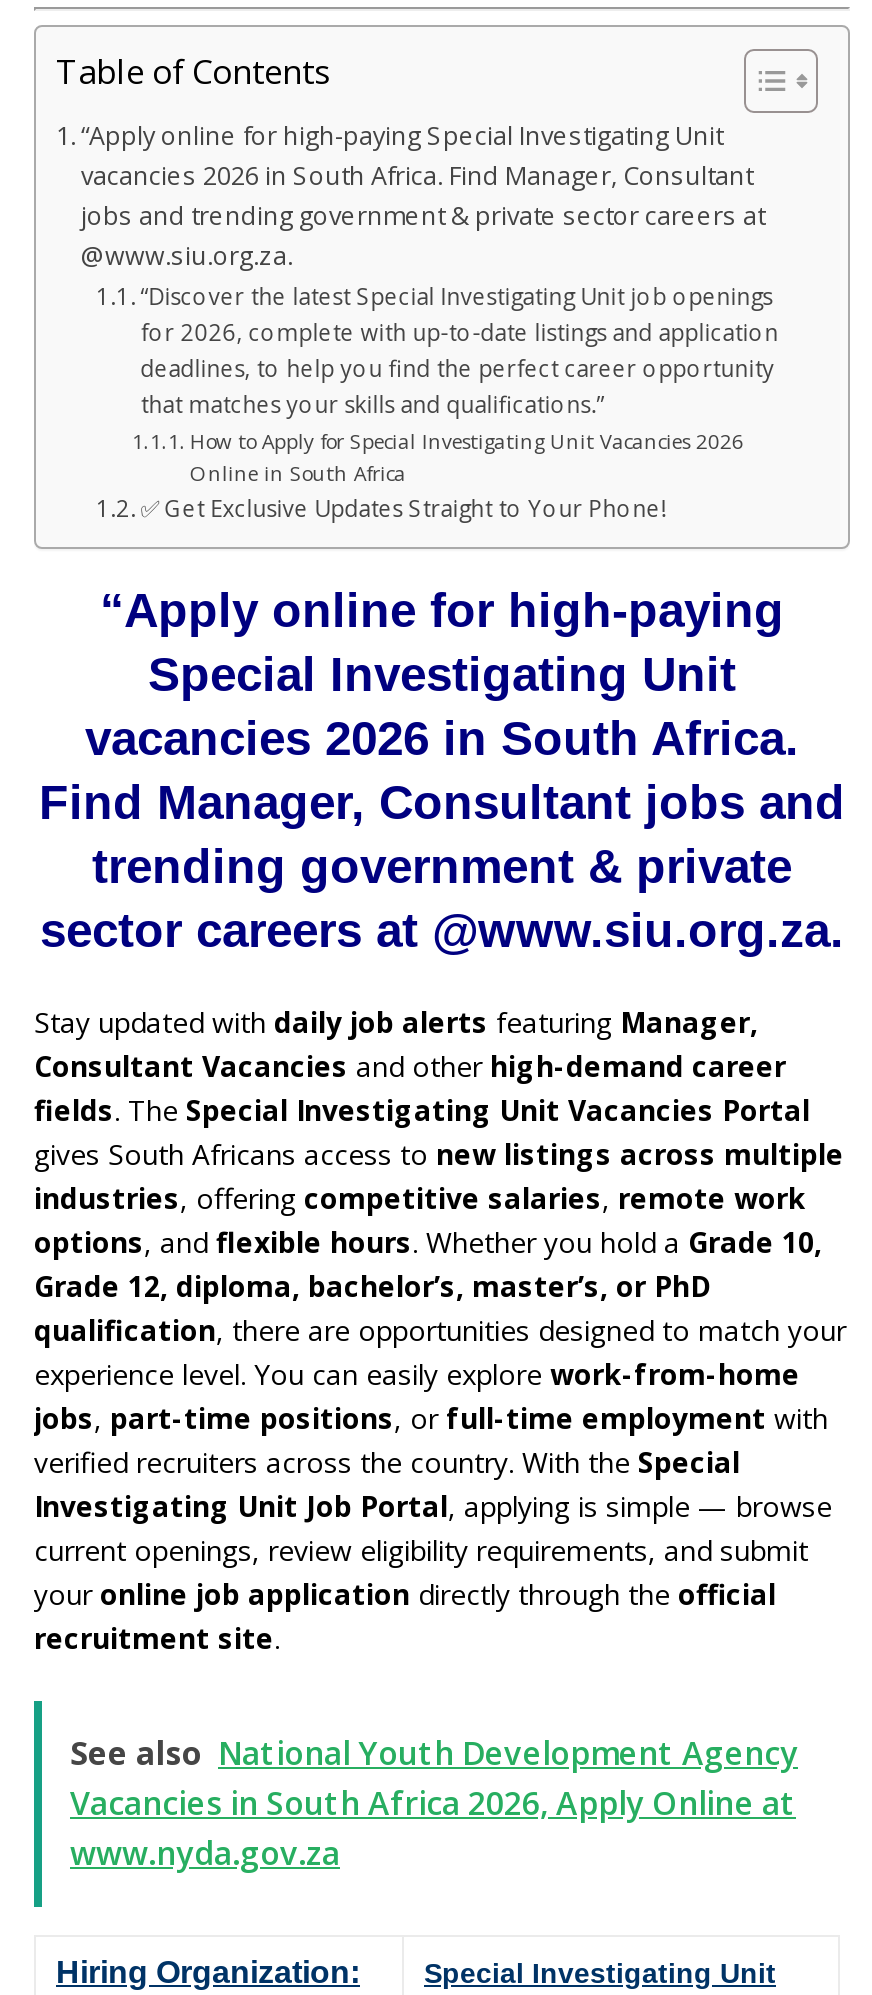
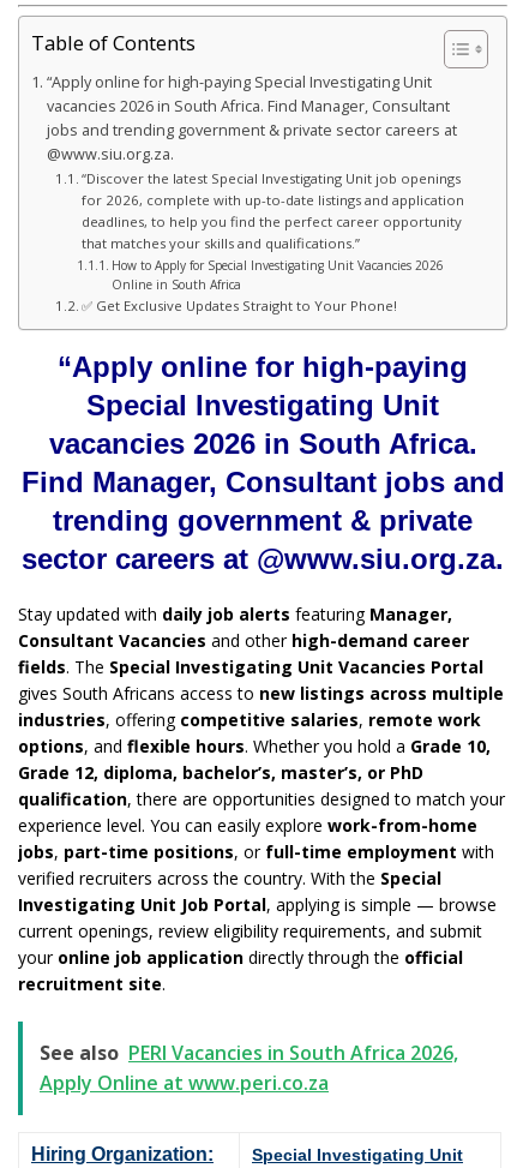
- See also National Youth Development Agency
- Vacancies in South Africa 2026, Apply Online at
- www.nyda.gov.za
+ See also PERI Vacancies in South Africa 2026,
+ Apply Online at www.peri.co.za
